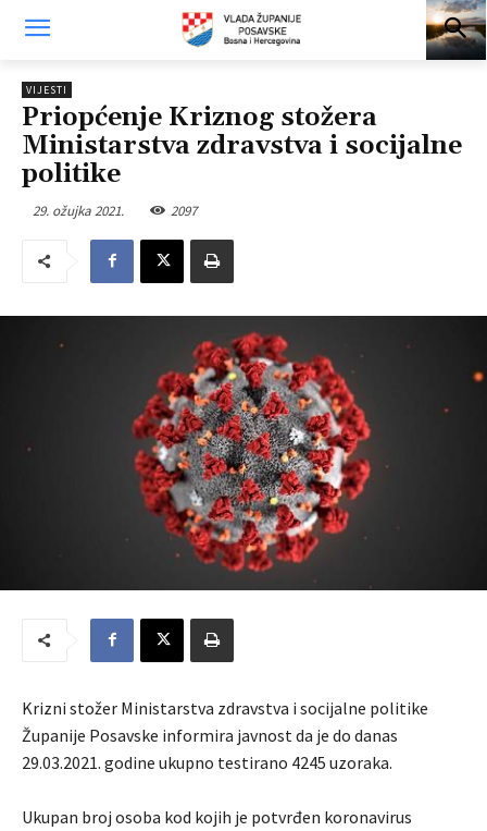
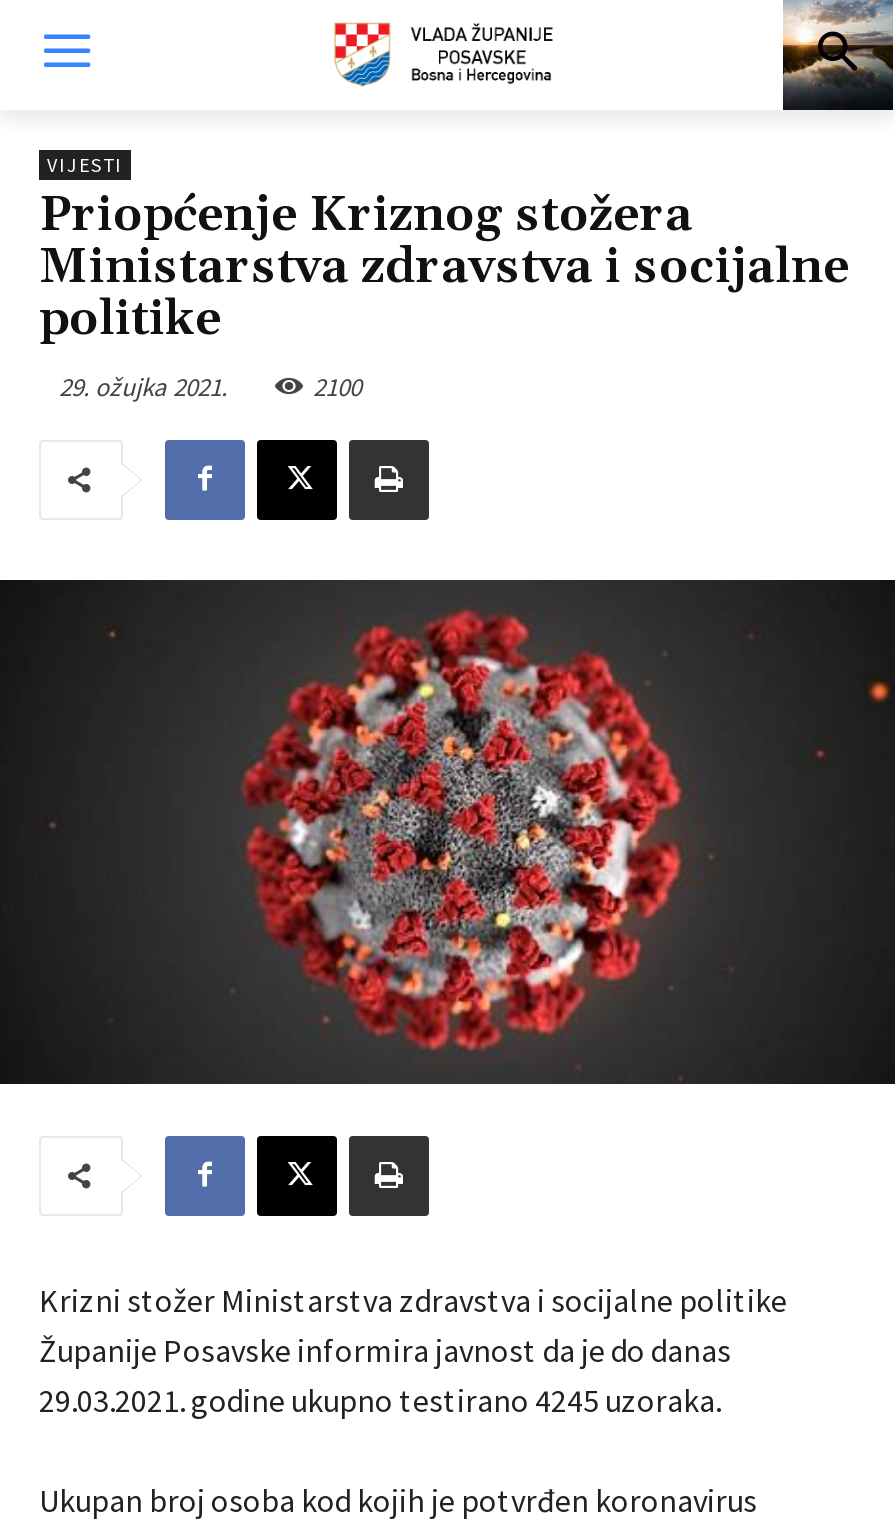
- 2097
+ 2100
